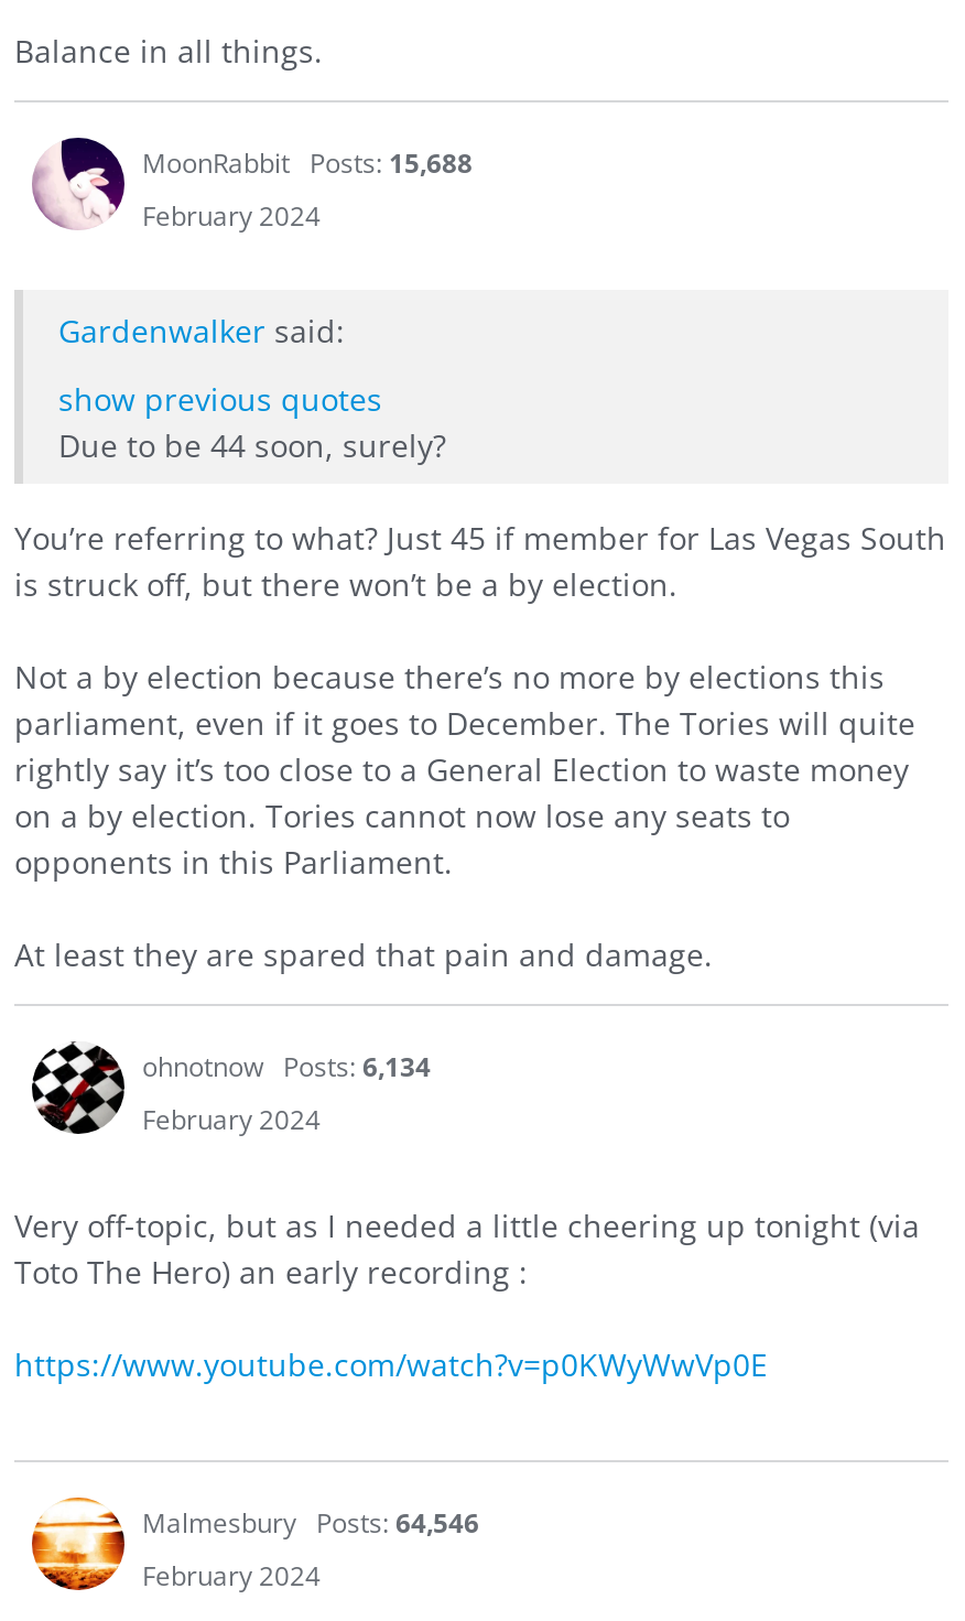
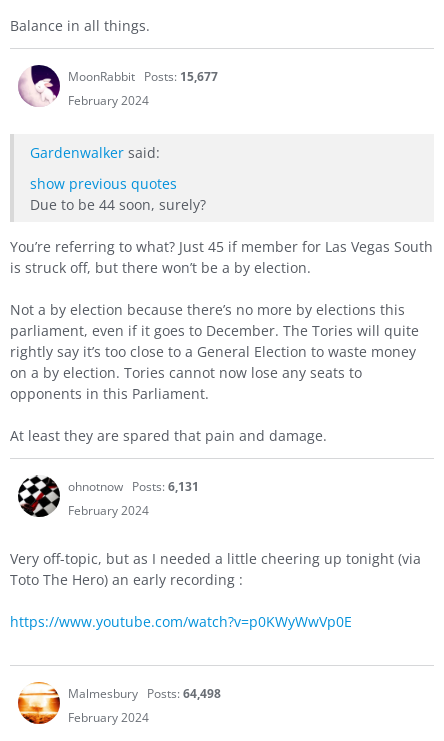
- MoonRabbit Posts: 15,688
+ MoonRabbit Posts: 15,677

- ohnotnow Posts: 6,134
+ ohnotnow Posts: 6,131

- Malmesbury Posts: 64,546
+ Malmesbury Posts: 64,498
